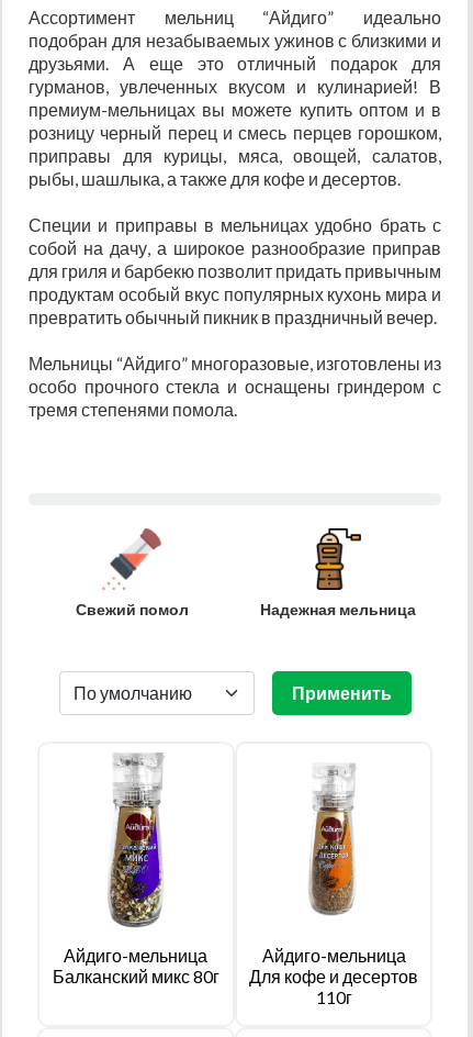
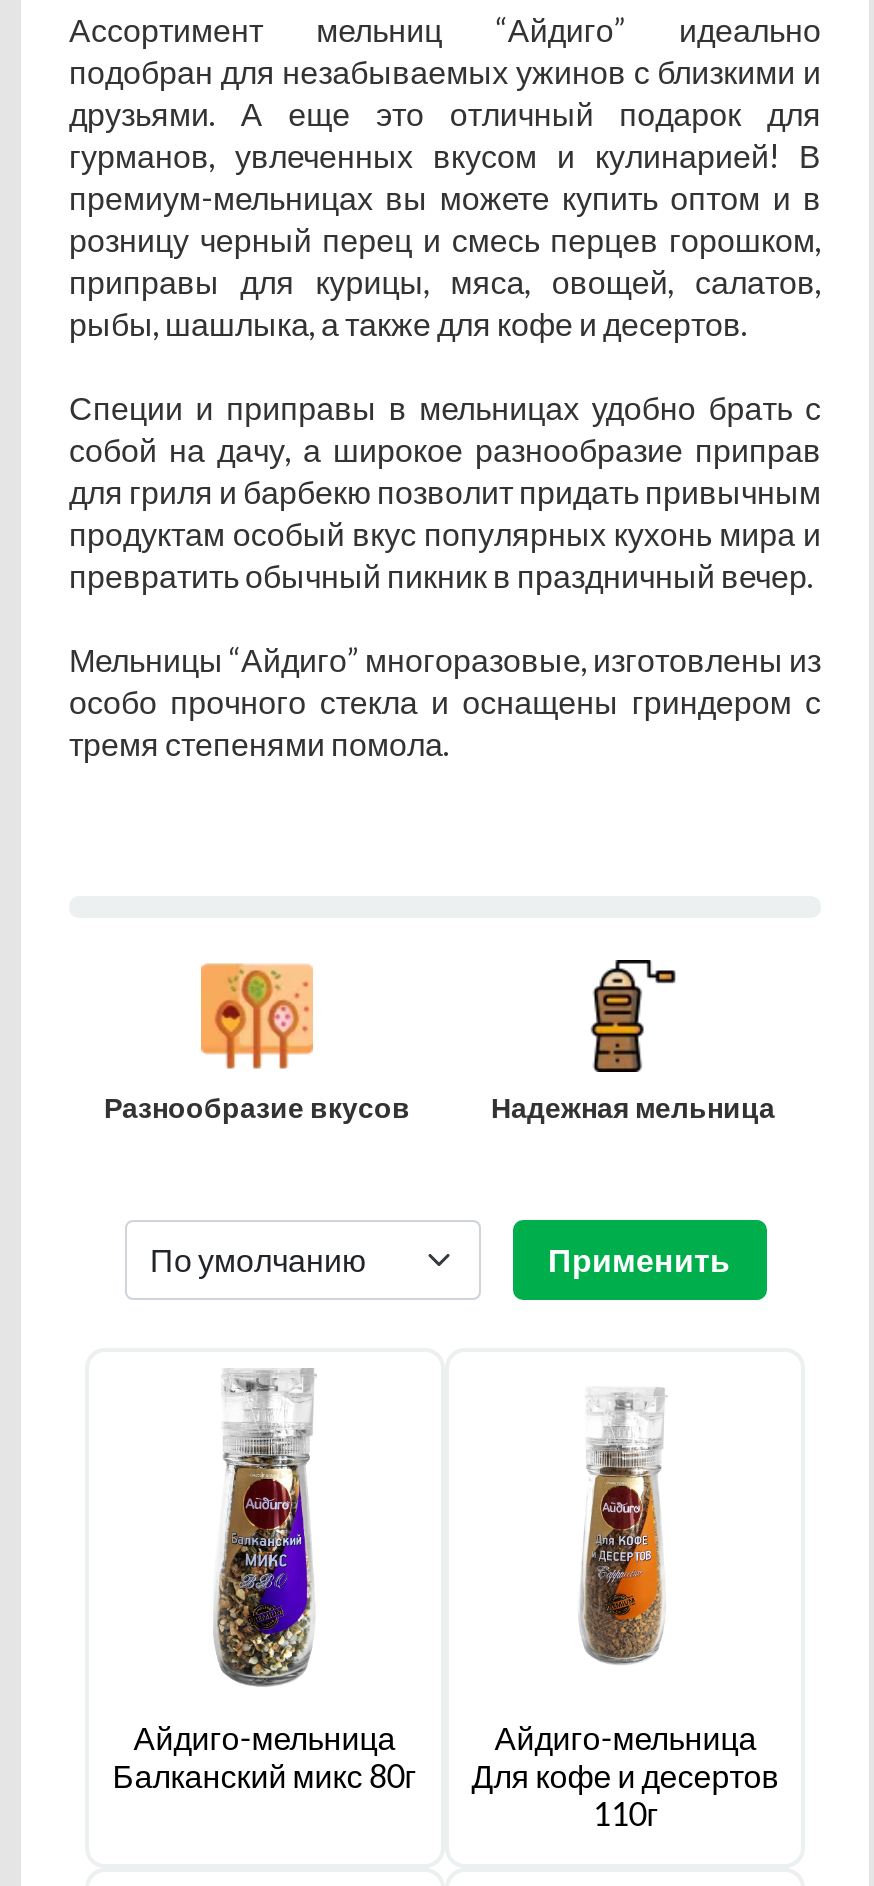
- [image]
- Свежий помол
+ [image]
+ Разнообразие вкусов
